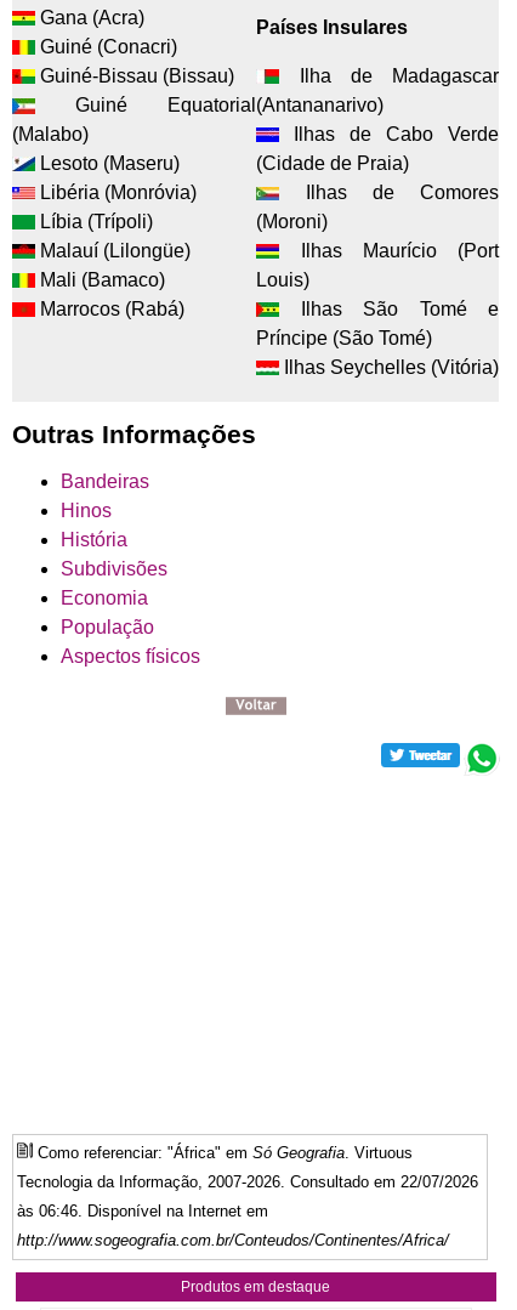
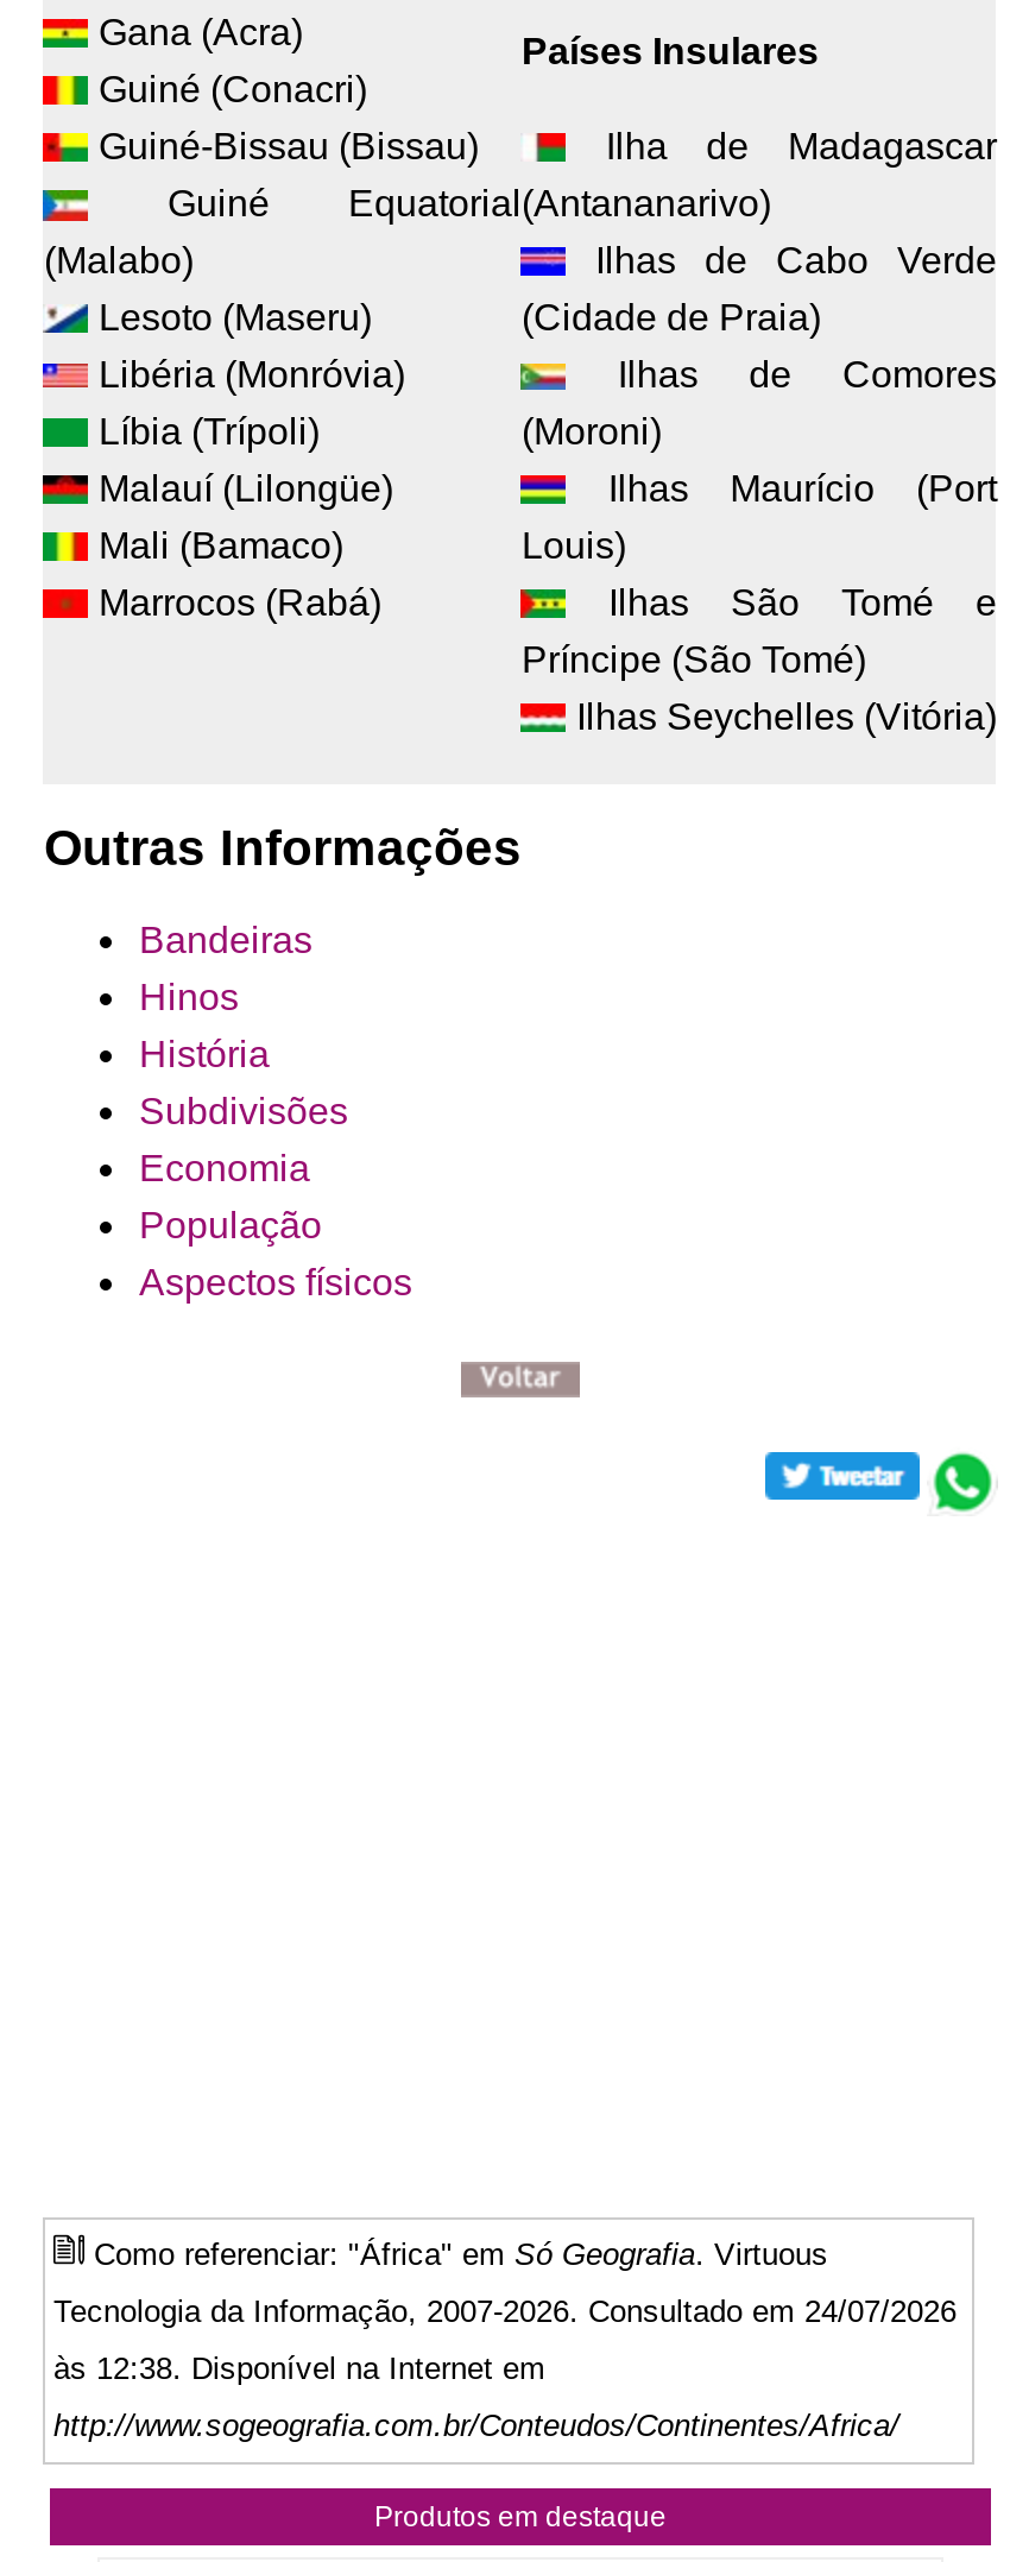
- Tecnologia da Informação, 2007-2026. Consultado em 22/07/2026
+ Tecnologia da Informação, 2007-2026. Consultado em 24/07/2026

- às 06:46. Disponível na Internet em
+ às 12:38. Disponível na Internet em
